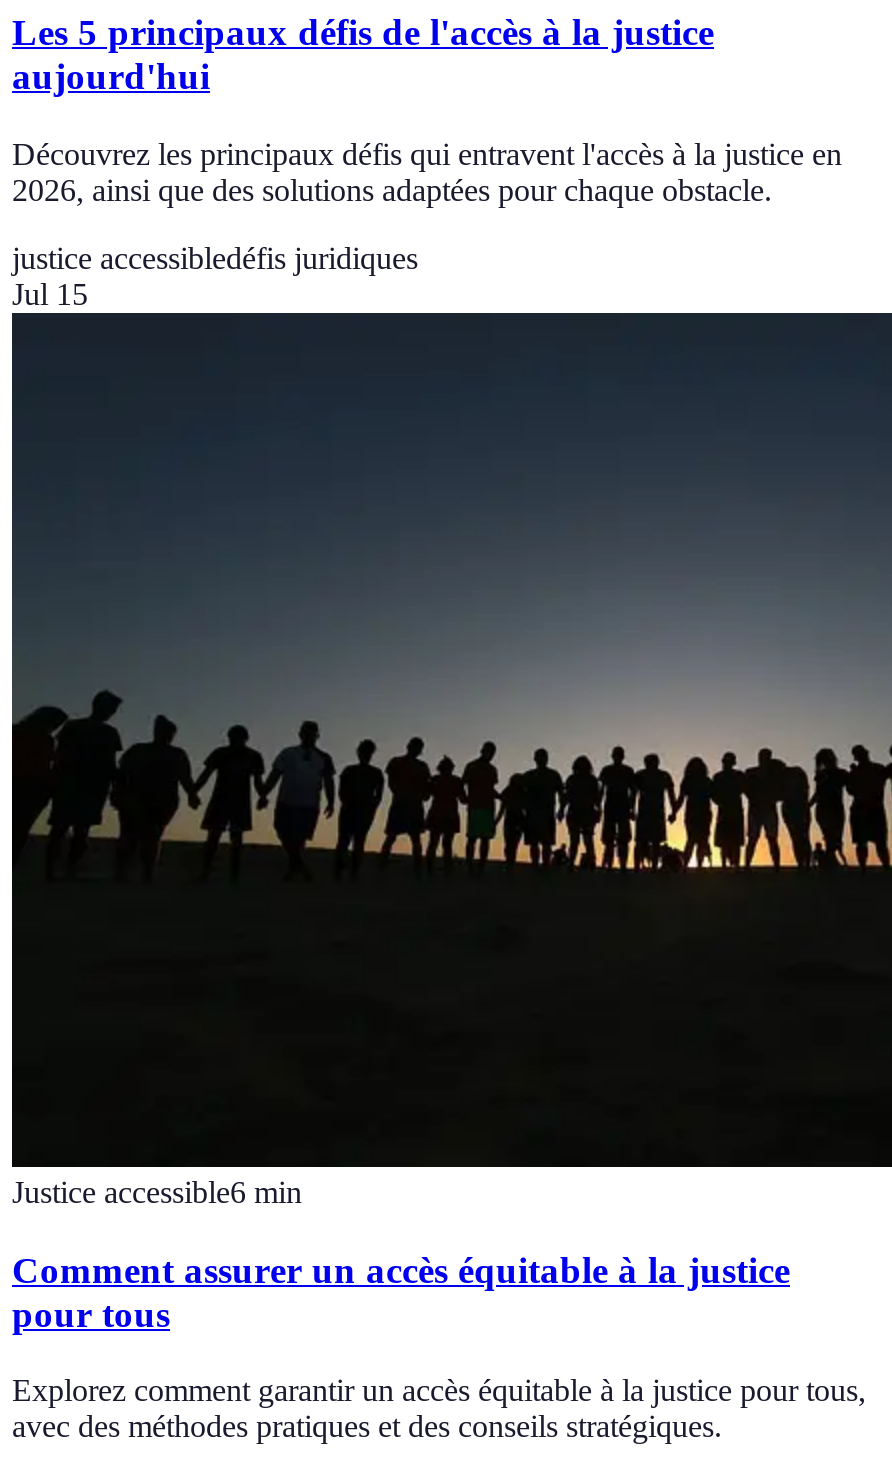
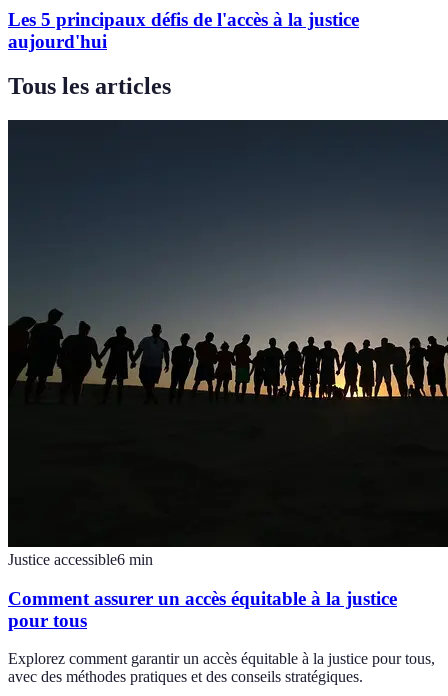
- Découvrez les principaux défis qui entravent l'accès à la justice en
- 2026, ainsi que des solutions adaptées pour chaque obstacle.
- justice accessibledéfis juridiques
- Jul 15
+ Tous les articles
